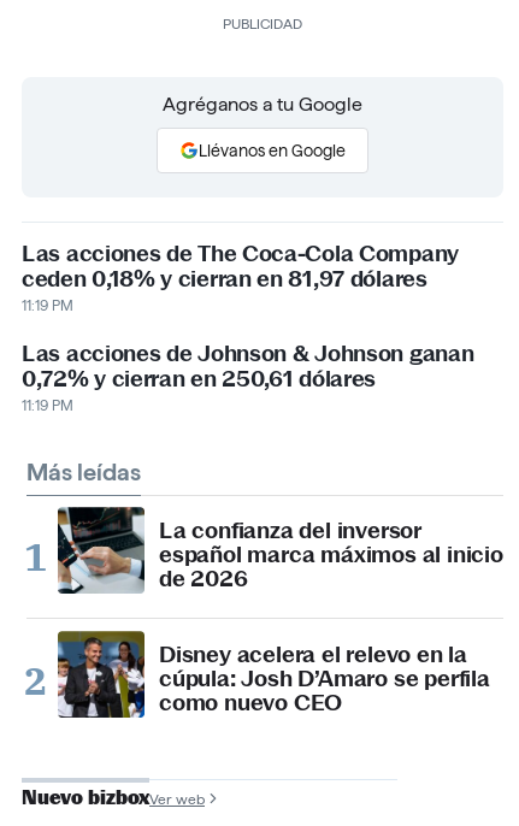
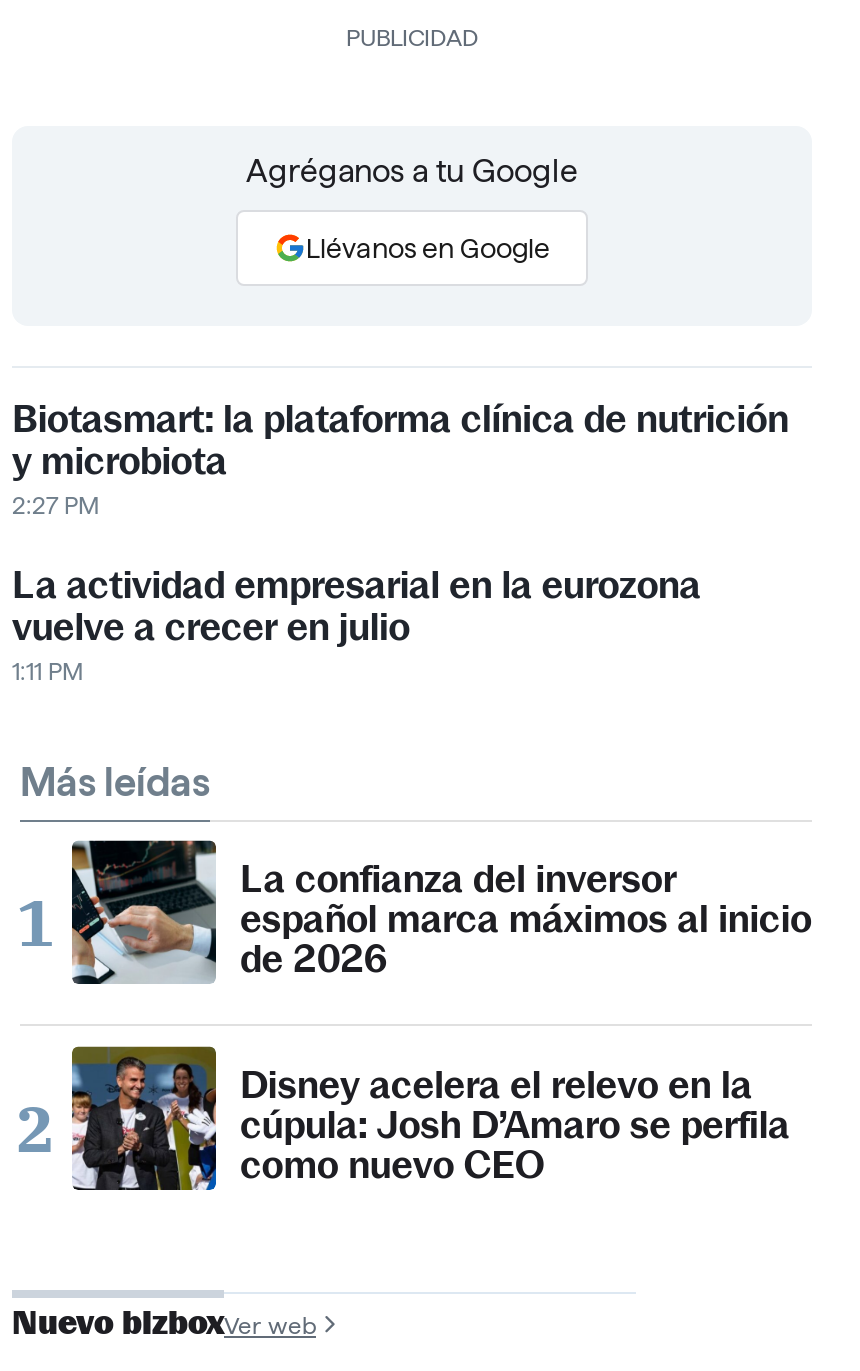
- Las acciones de The Coca-Cola Company
- ceden 0,18% y cierran en 81,97 dólares
- 11:19 PM
+ Biotasmart: la plataforma clínica de nutrición
+ y microbiota
+ 2:27 PM

- Las acciones de Johnson & Johnson ganan
- 0,72% y cierran en 250,61 dólares
- 11:19 PM
+ La actividad empresarial en la eurozona
+ vuelve a crecer en julio
+ 1:11 PM
